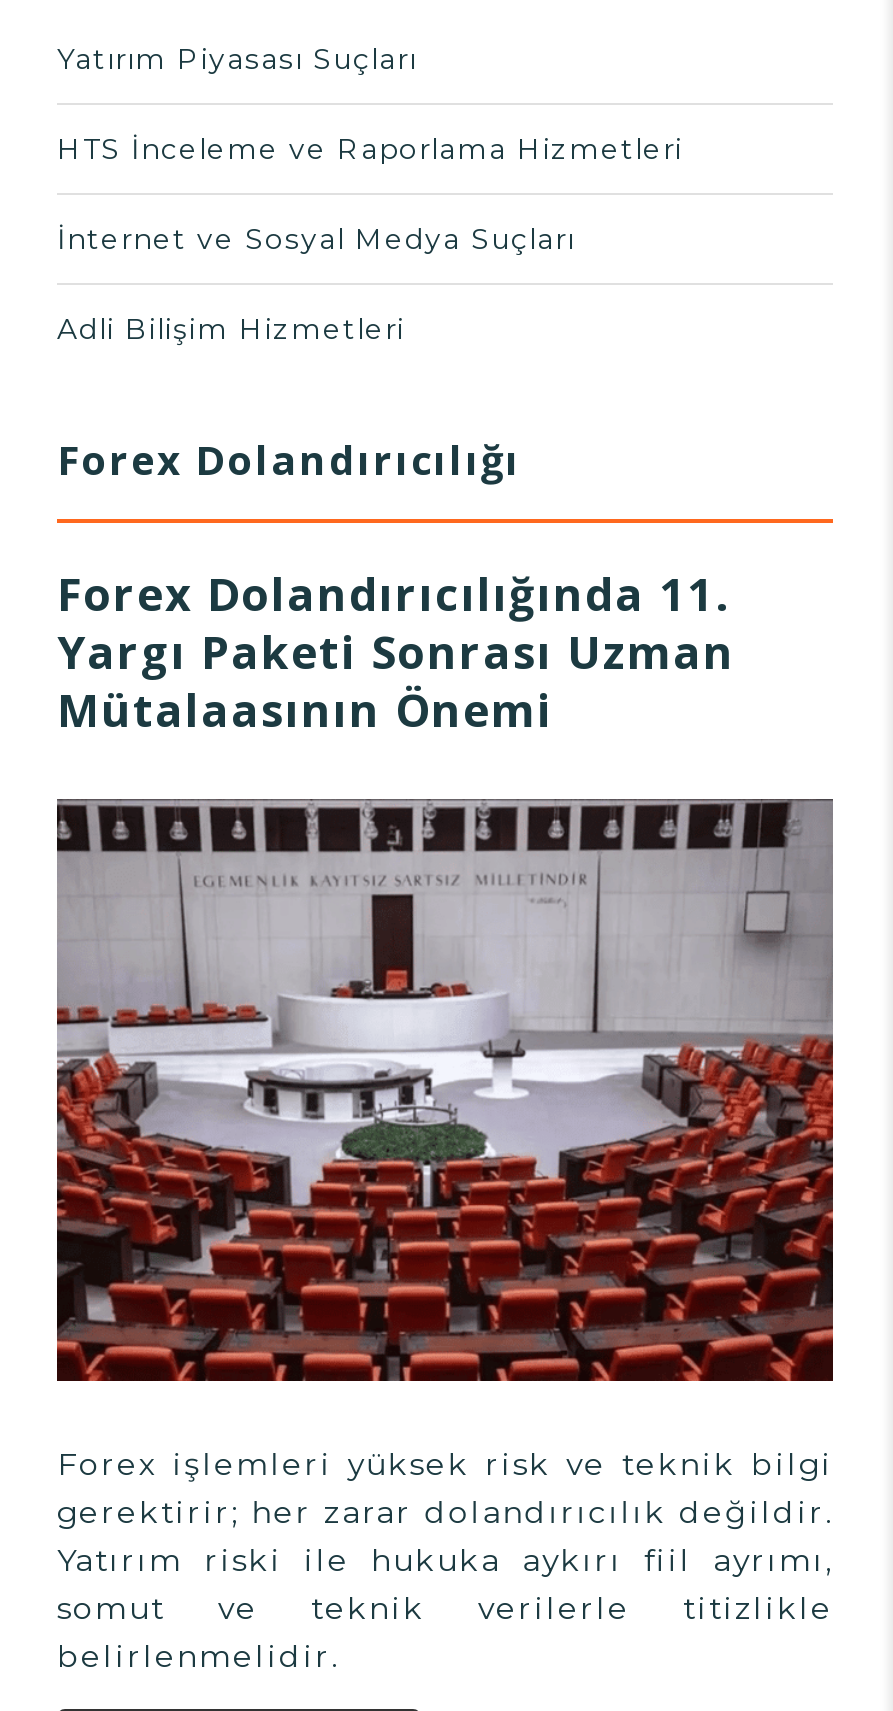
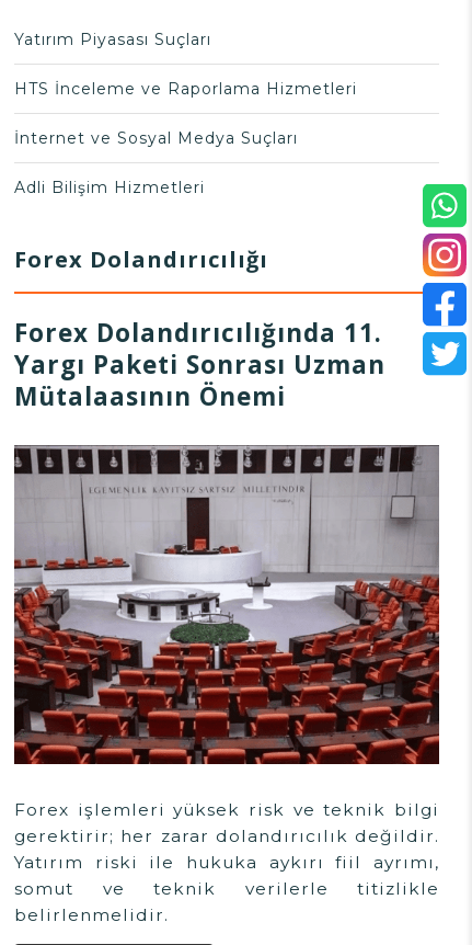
+ [image]
